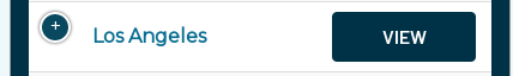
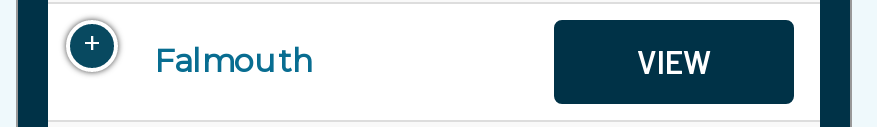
- Los Angeles
+ Falmouth
